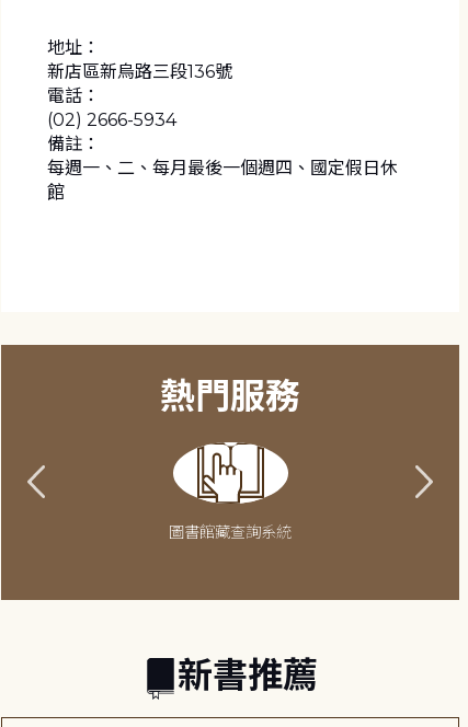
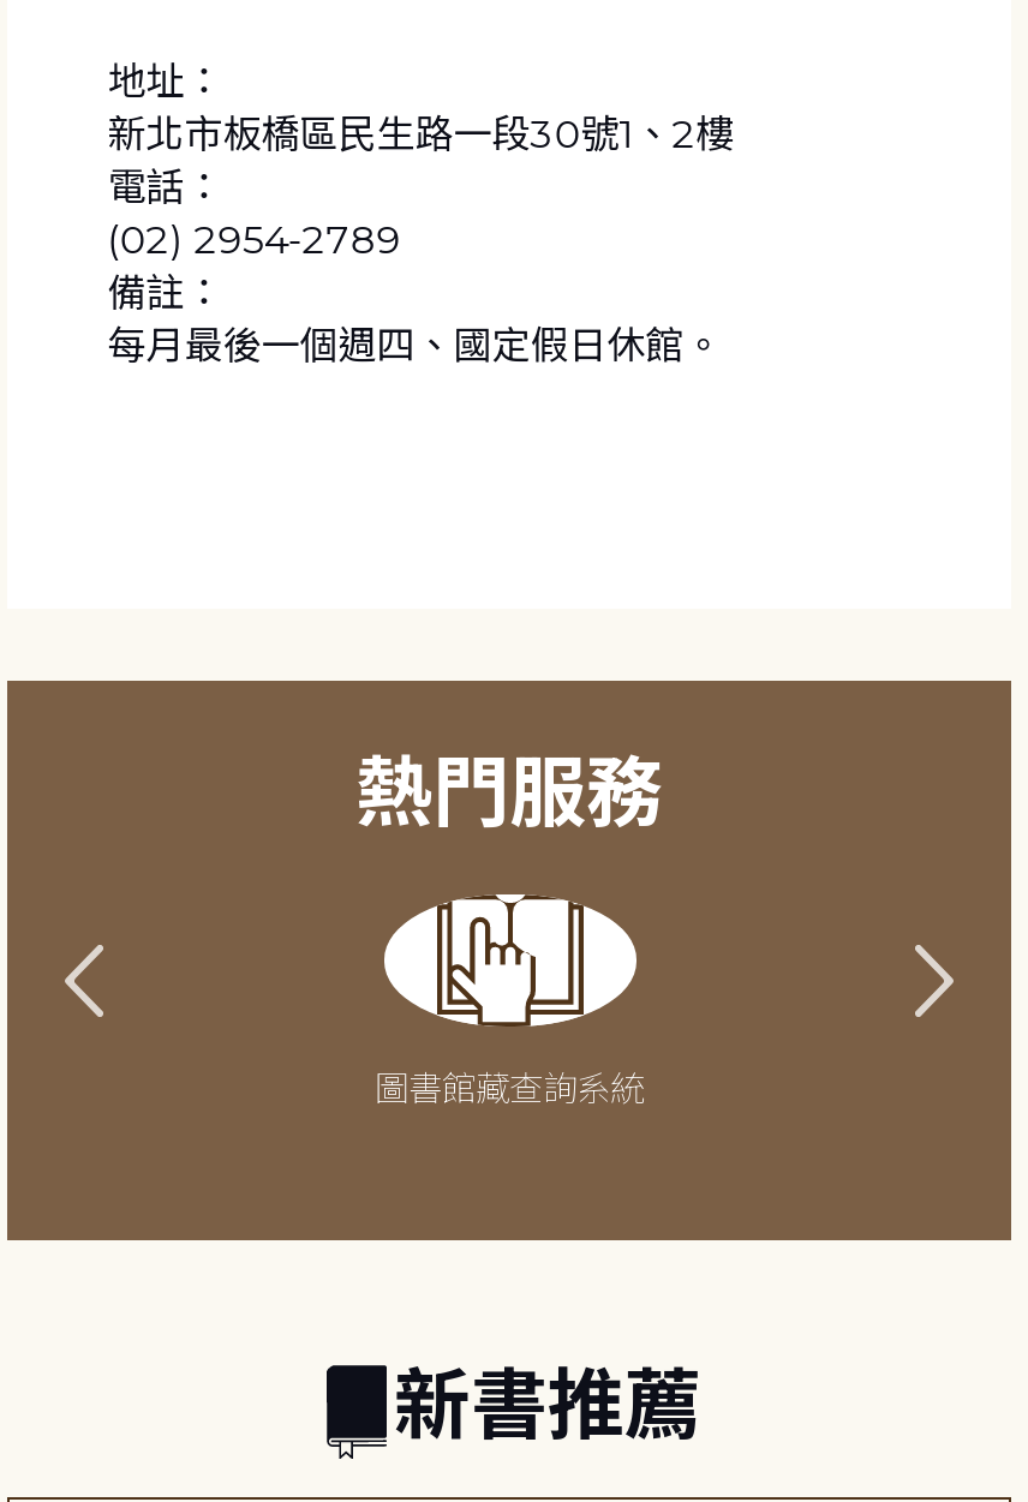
- 新店區新烏路三段136號
+ 新北市板橋區民生路一段30號1、2樓

- (02) 2666-5934
+ (02) 2954-2789

- 每週一、二、每月最後一個週四、國定假日休
- 館
+ 每月最後一個週四、國定假日休館。
